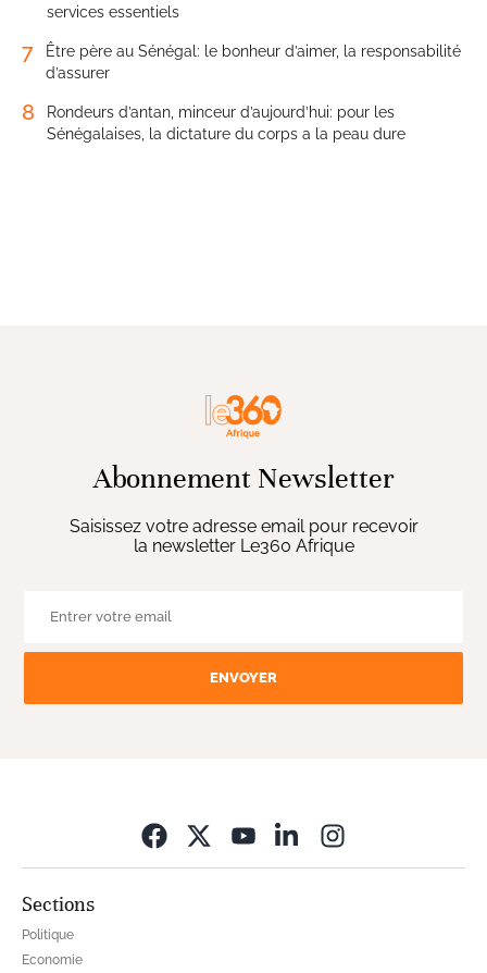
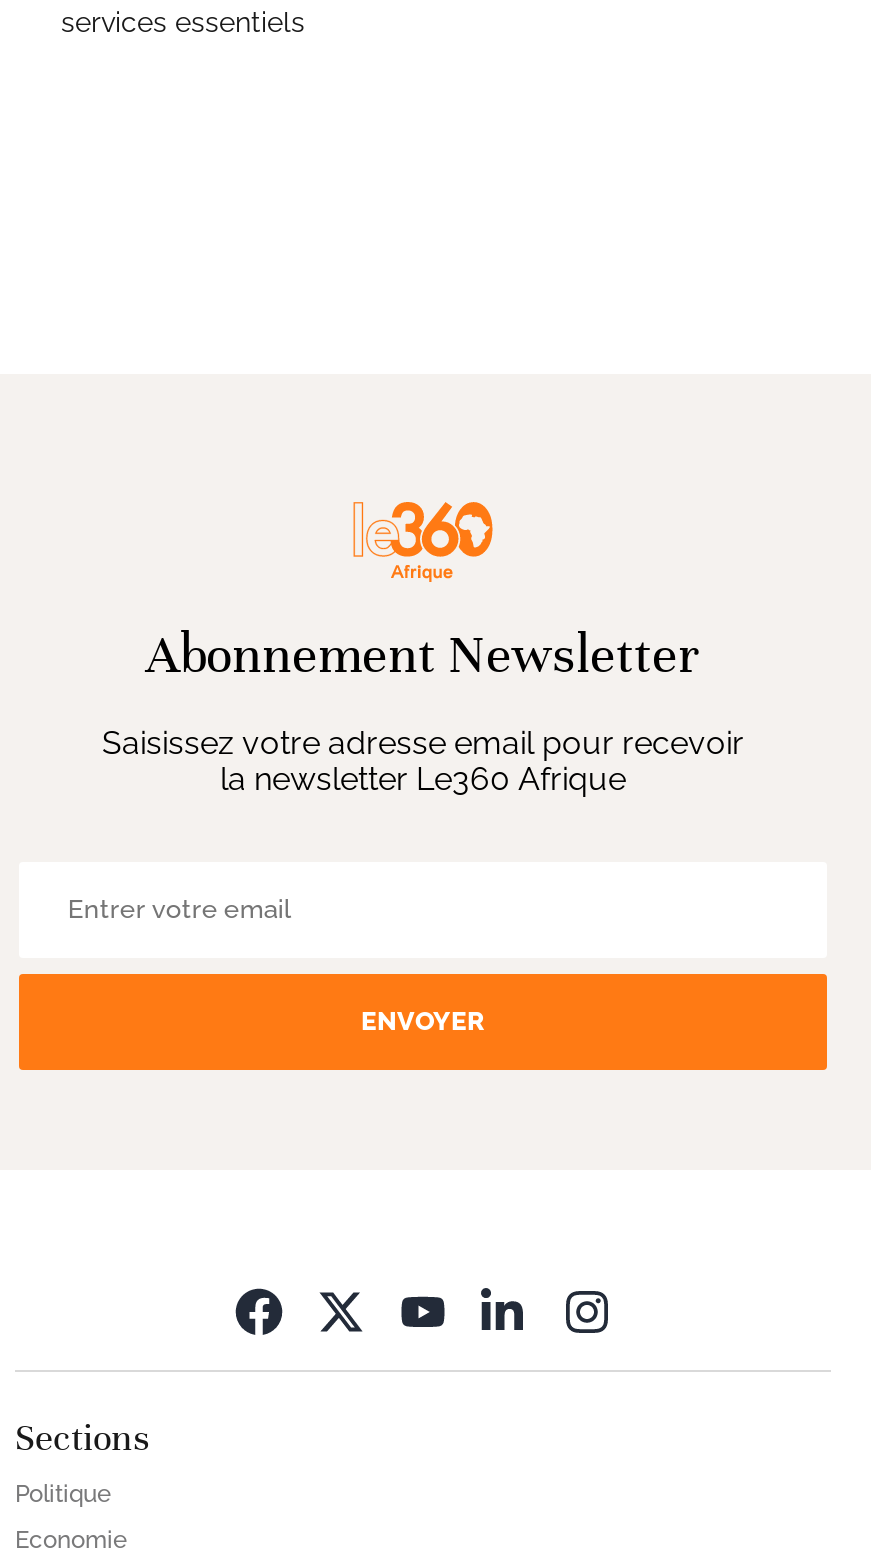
- 7
- Être père au Sénégal: le bonheur d’aimer, la responsabilité
- d’assurer
- 8
- Rondeurs d’antan, minceur d’aujourd’hui: pour les
- Sénégalaises, la dictature du corps a la peau dure
